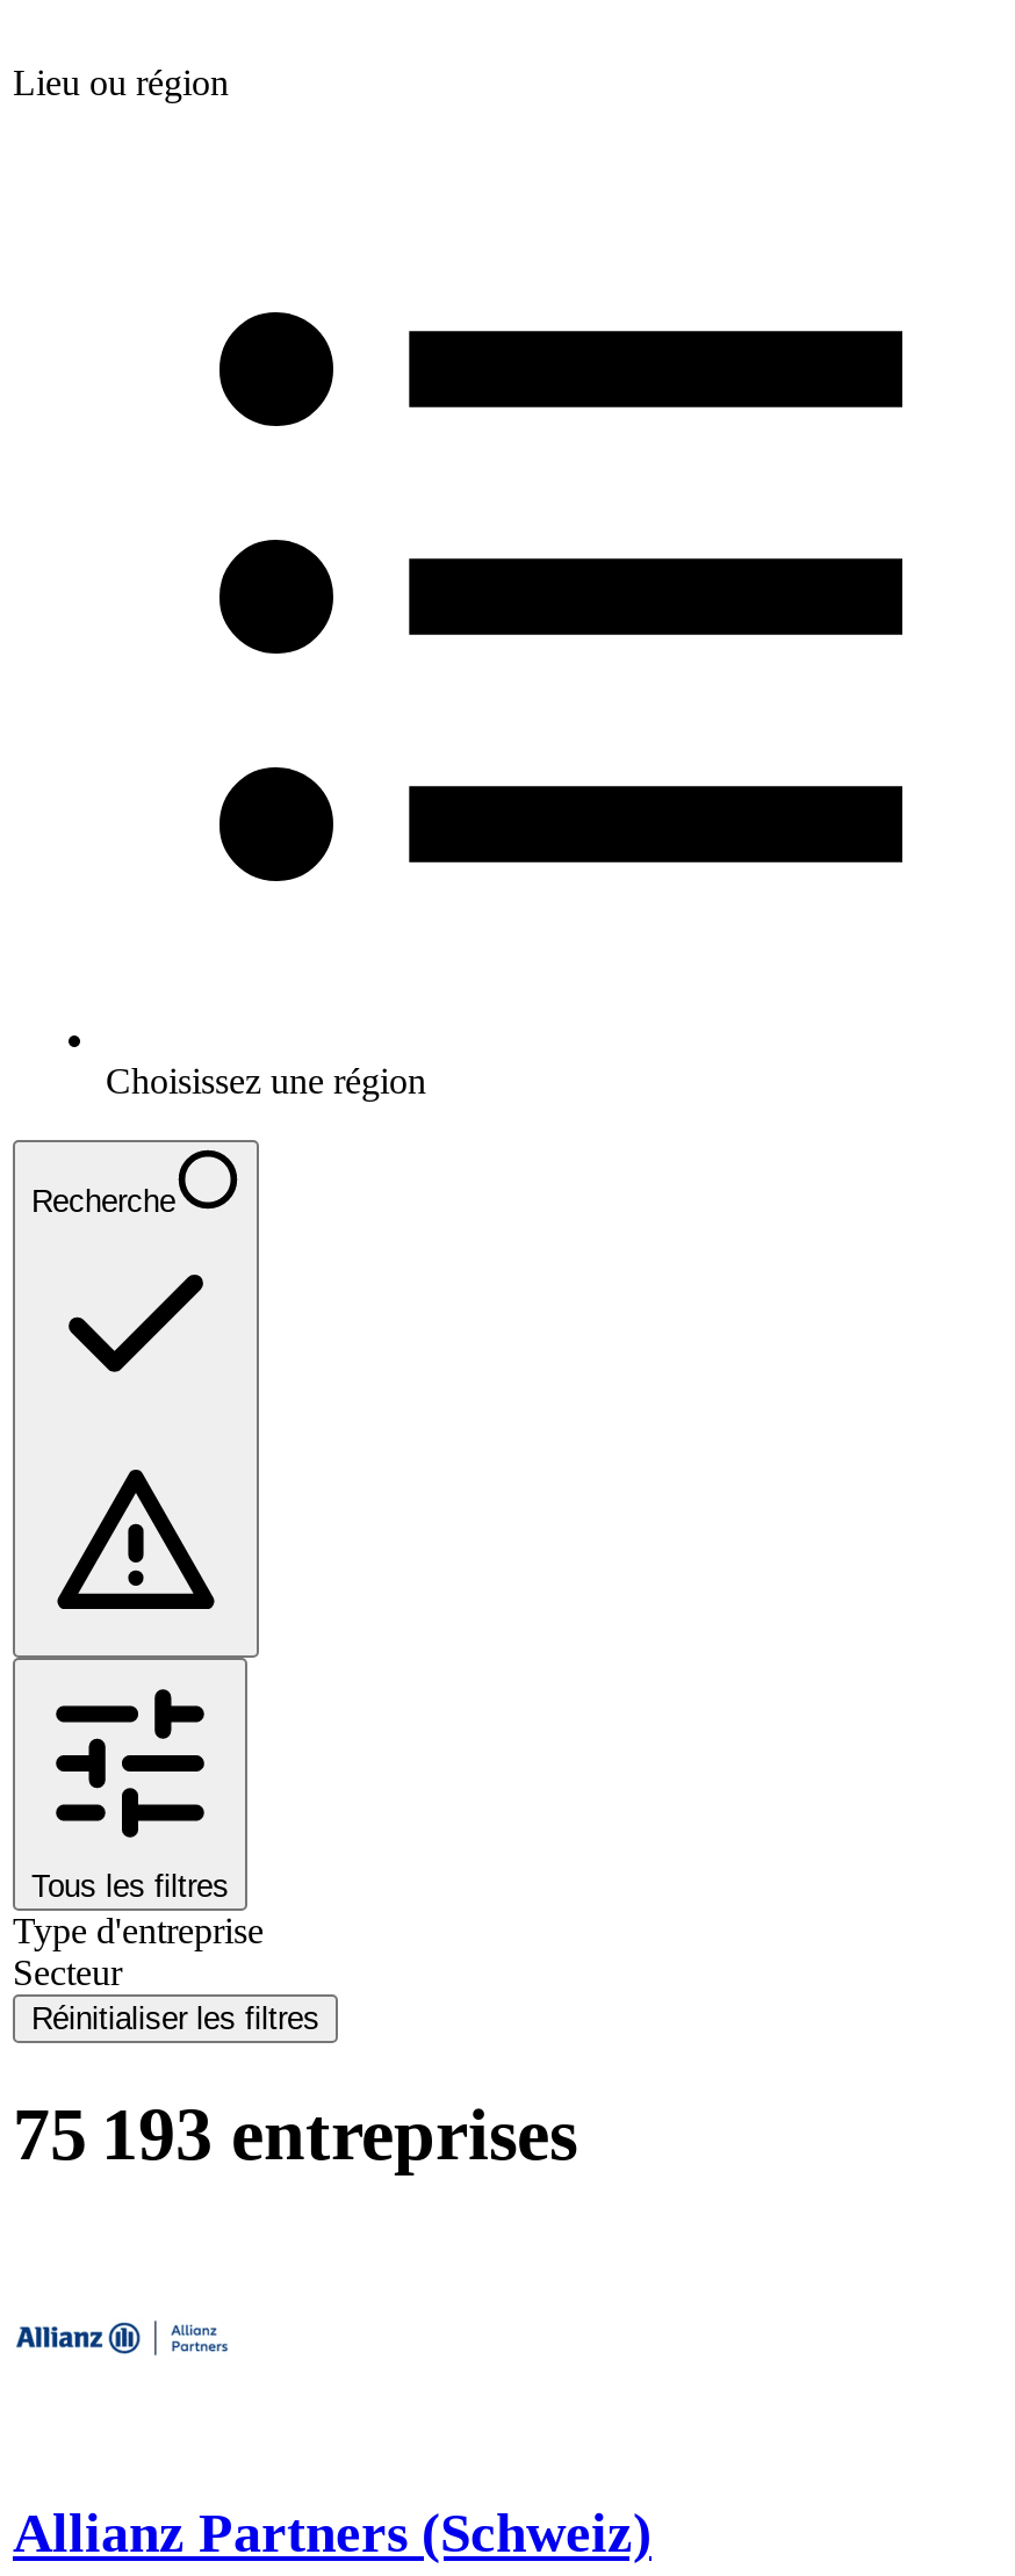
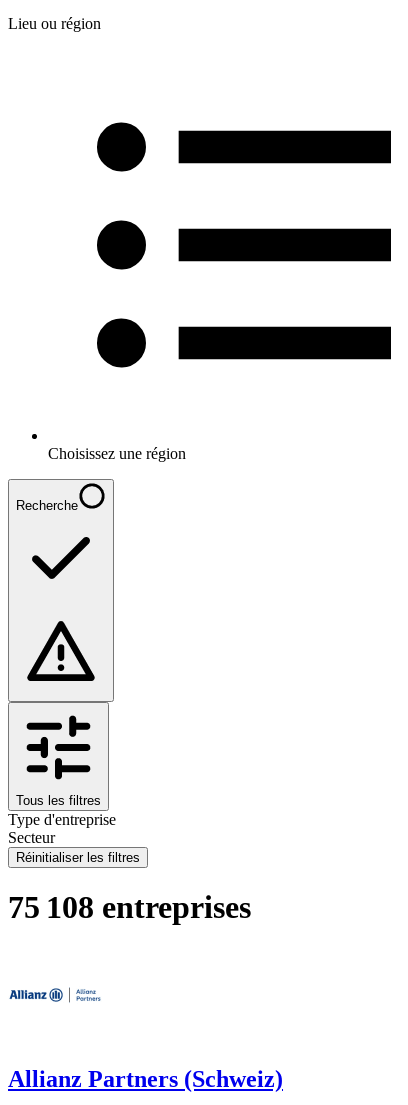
- 75 193 entreprises
+ 75 108 entreprises
